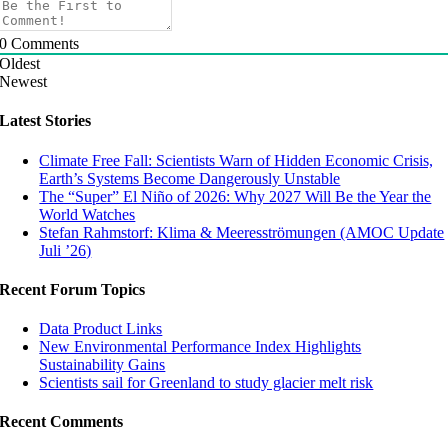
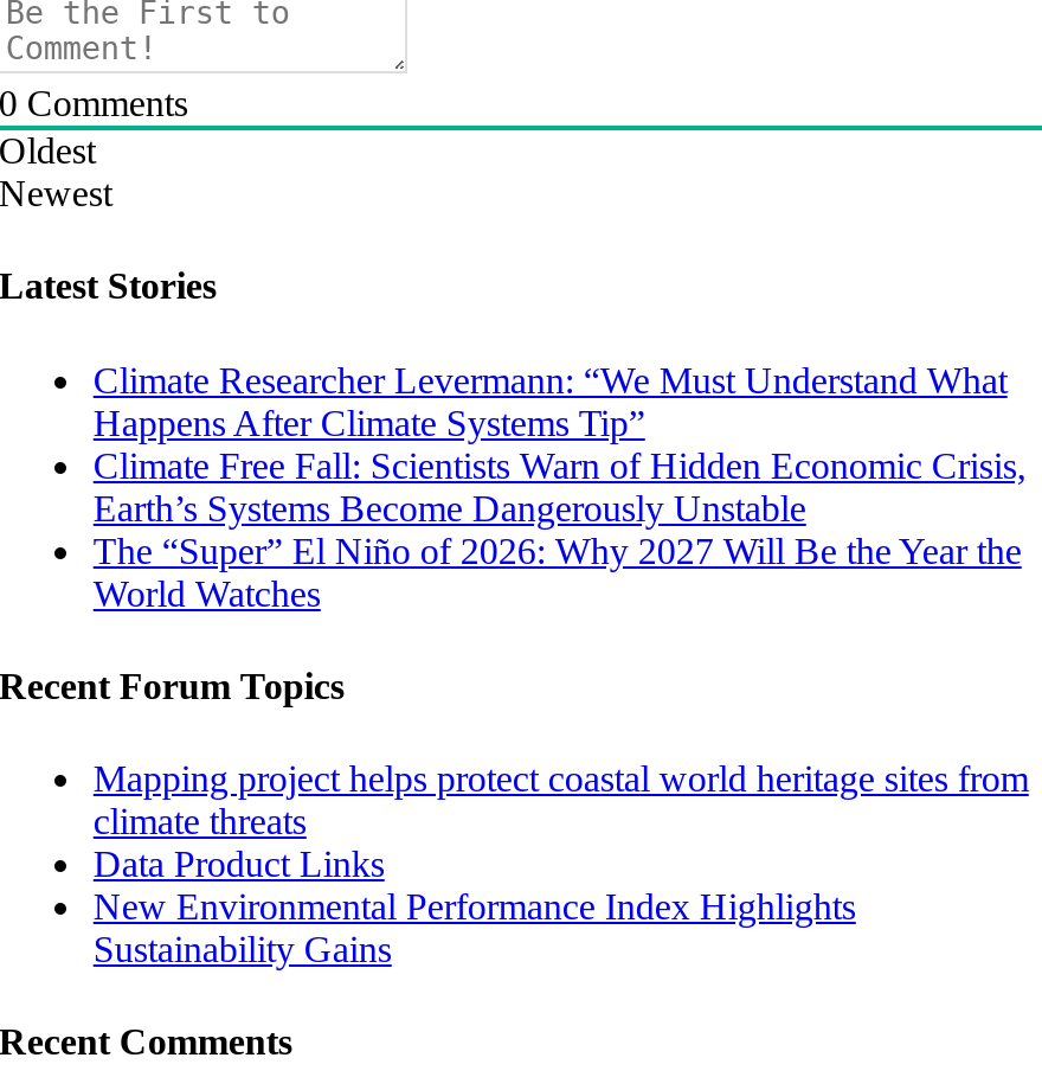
+ Climate Researcher Levermann: “We Must Understand What
+ Happens After Climate Systems Tip”

moved down: Climate Free Fall: Scientists Warn of Hidden Economic Crisis, | Earth’s Systems Become Dangerously Unstable | The “Super” El Niño of 2026: Why 2027 Will Be the Year the | World Watches

- Stefan Rahmstorf: Klima & Meeresströmungen (AMOC Update
- Juli ’26)

+ Mapping project helps protect coastal world heritage sites from
+ climate threats

moved down: Data Product Links | New Environmental Performance Index Highlights | Sustainability Gains

- Scientists sail for Greenland to study glacier melt risk
